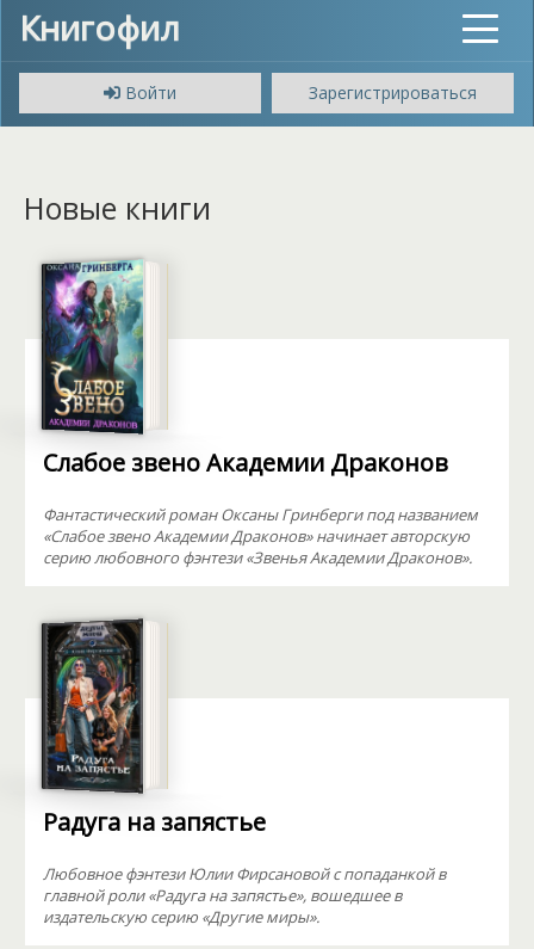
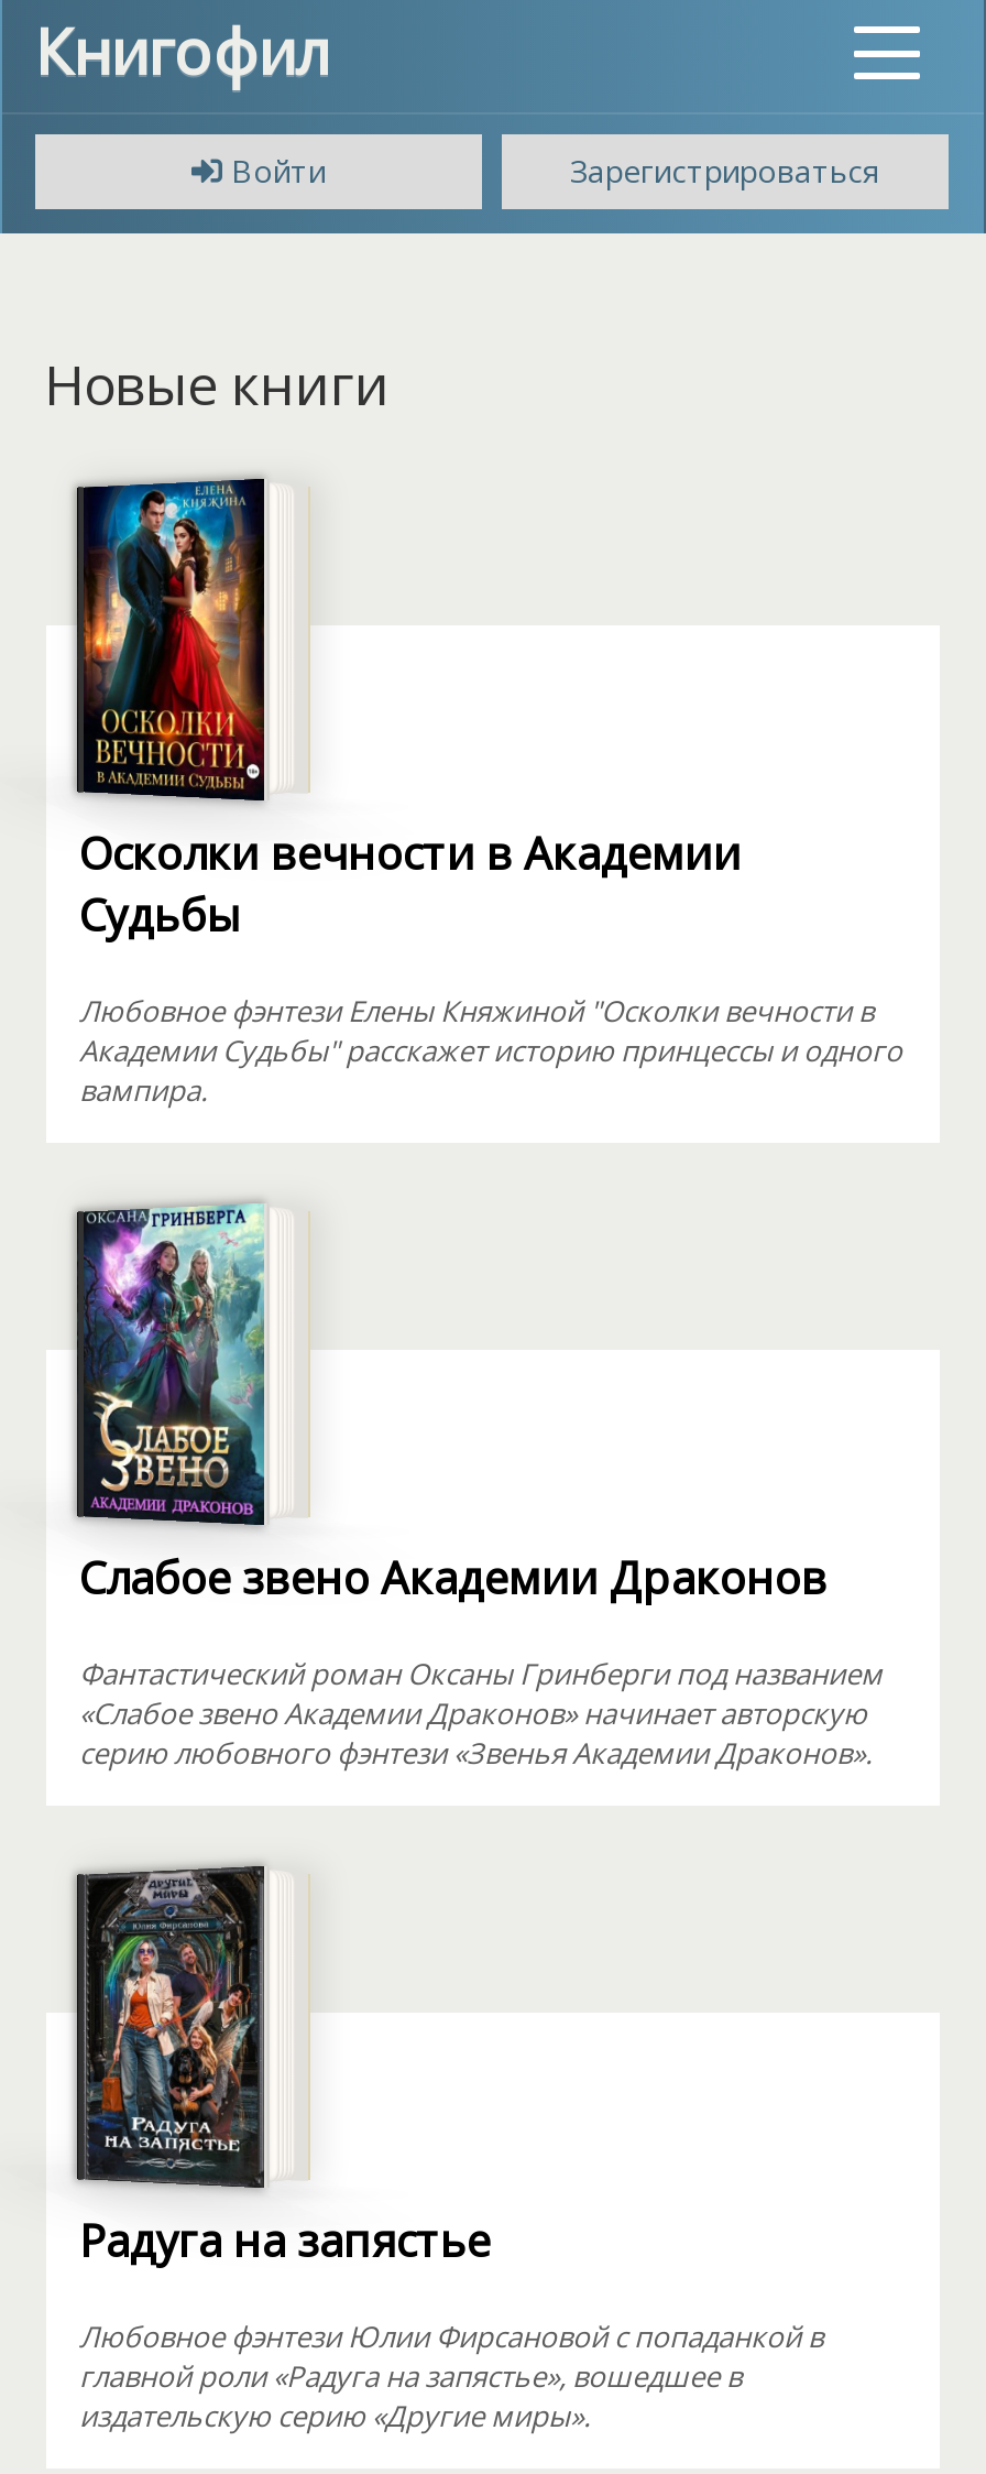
+ [image]
+ Осколки вечности в Академии
+ Судьбы
+ Любовное фэнтези Елены Княжиной "Осколки вечности в
+ Академии Судьбы" расскажет историю принцессы и одного
+ вампира.
